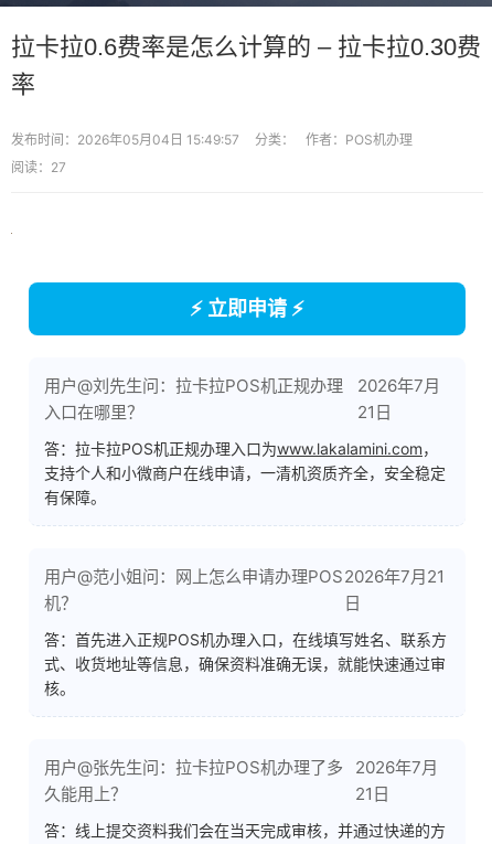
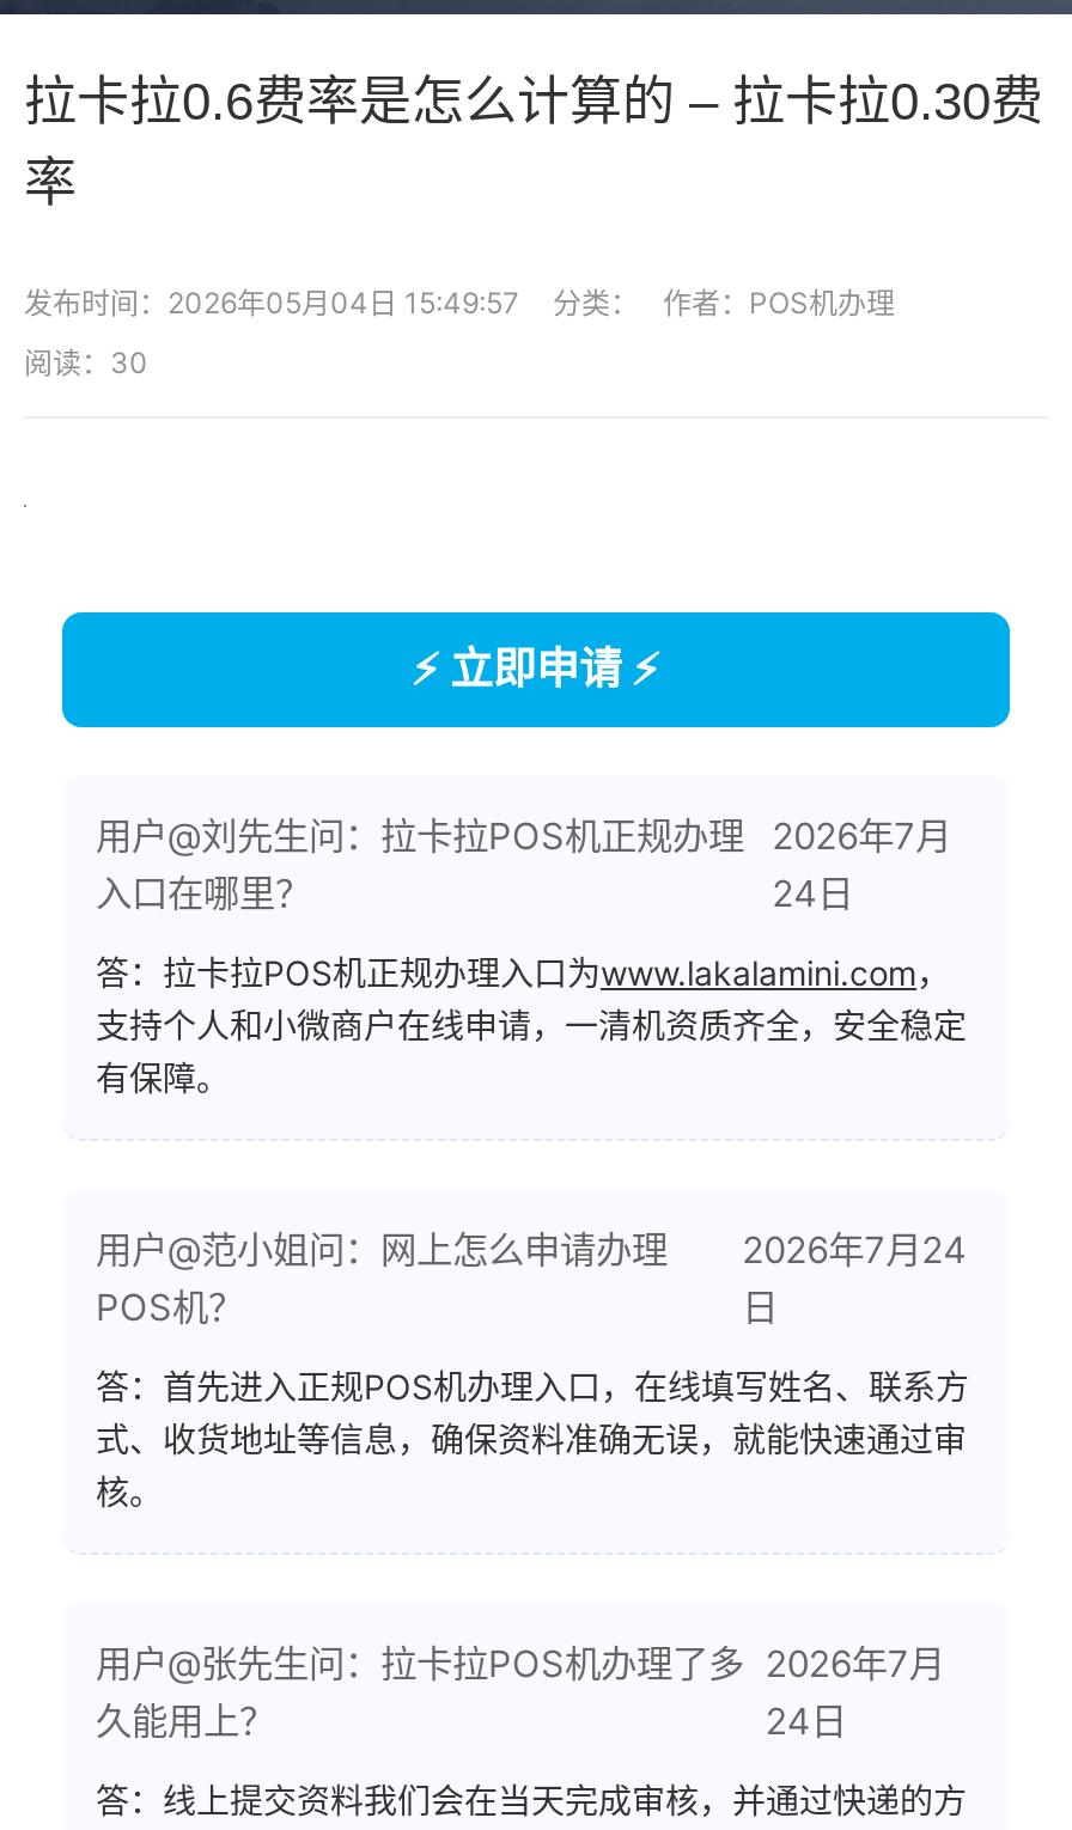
- 阅读：27
+ 阅读：30

- 21日
+ 24日

- 2026年7月21
+ 2026年7月24

- 21日
+ 24日
